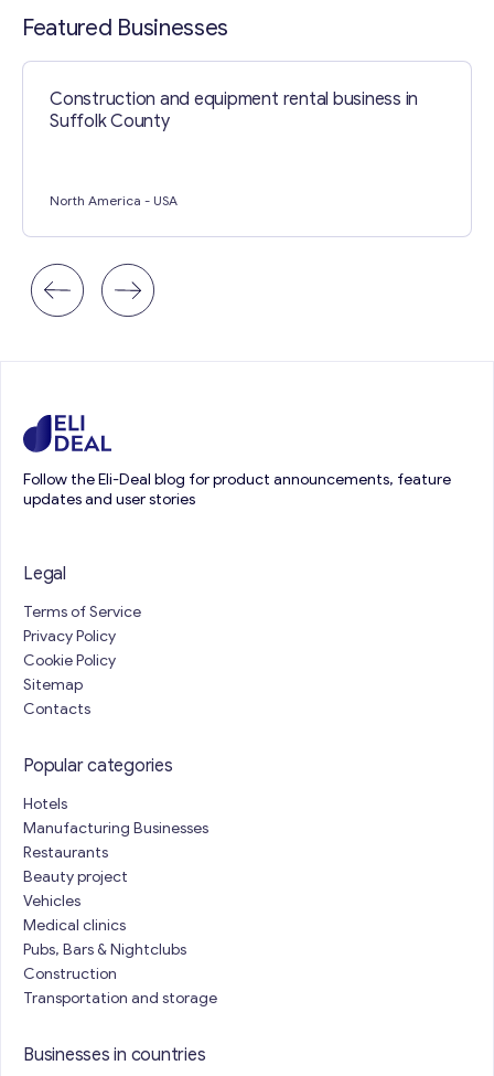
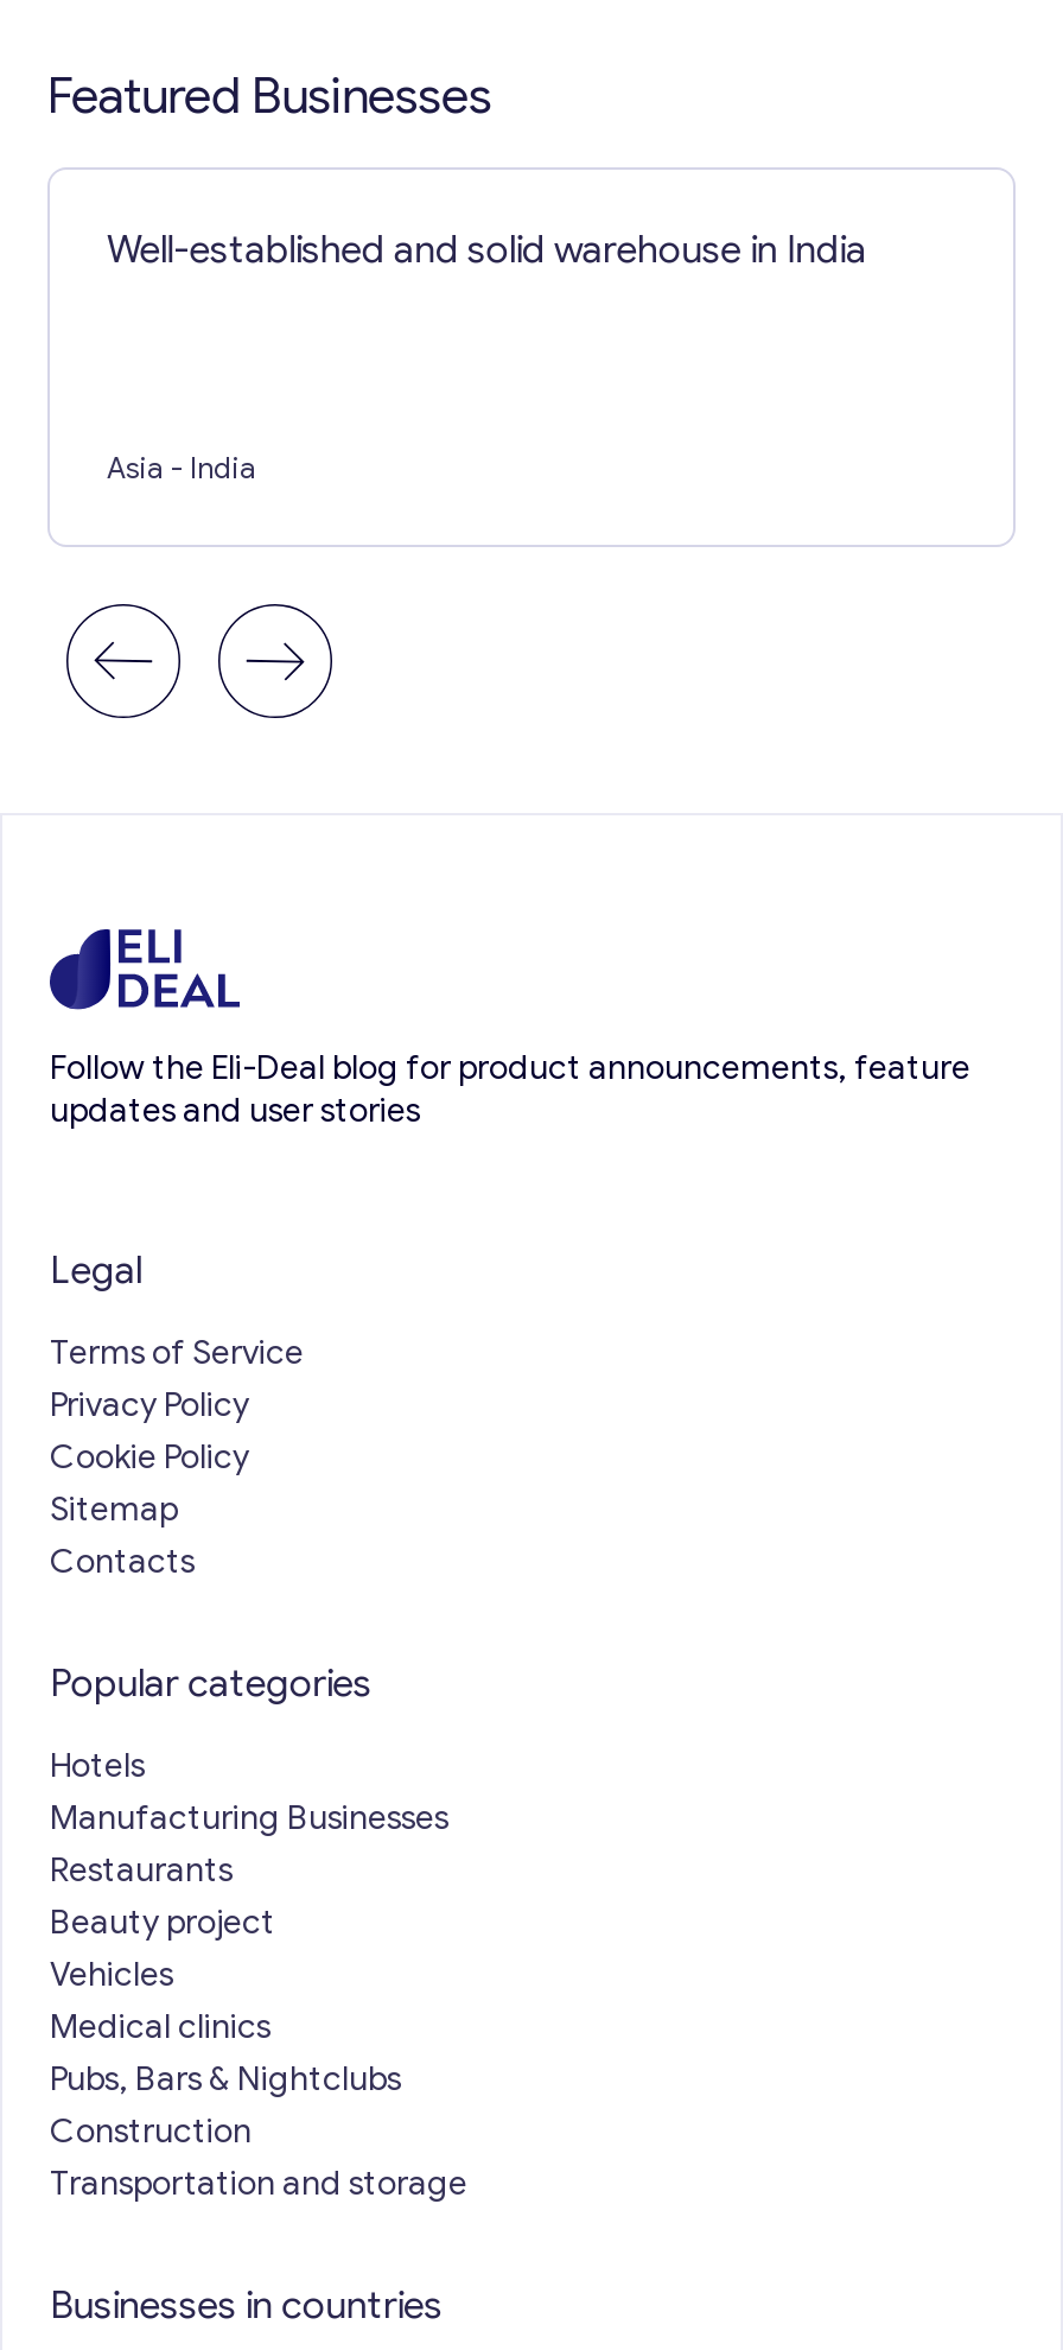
- Construction and equipment rental business in
- Suffolk County
+ Well-established and solid warehouse in India

- North America - USA
+ Asia - India
